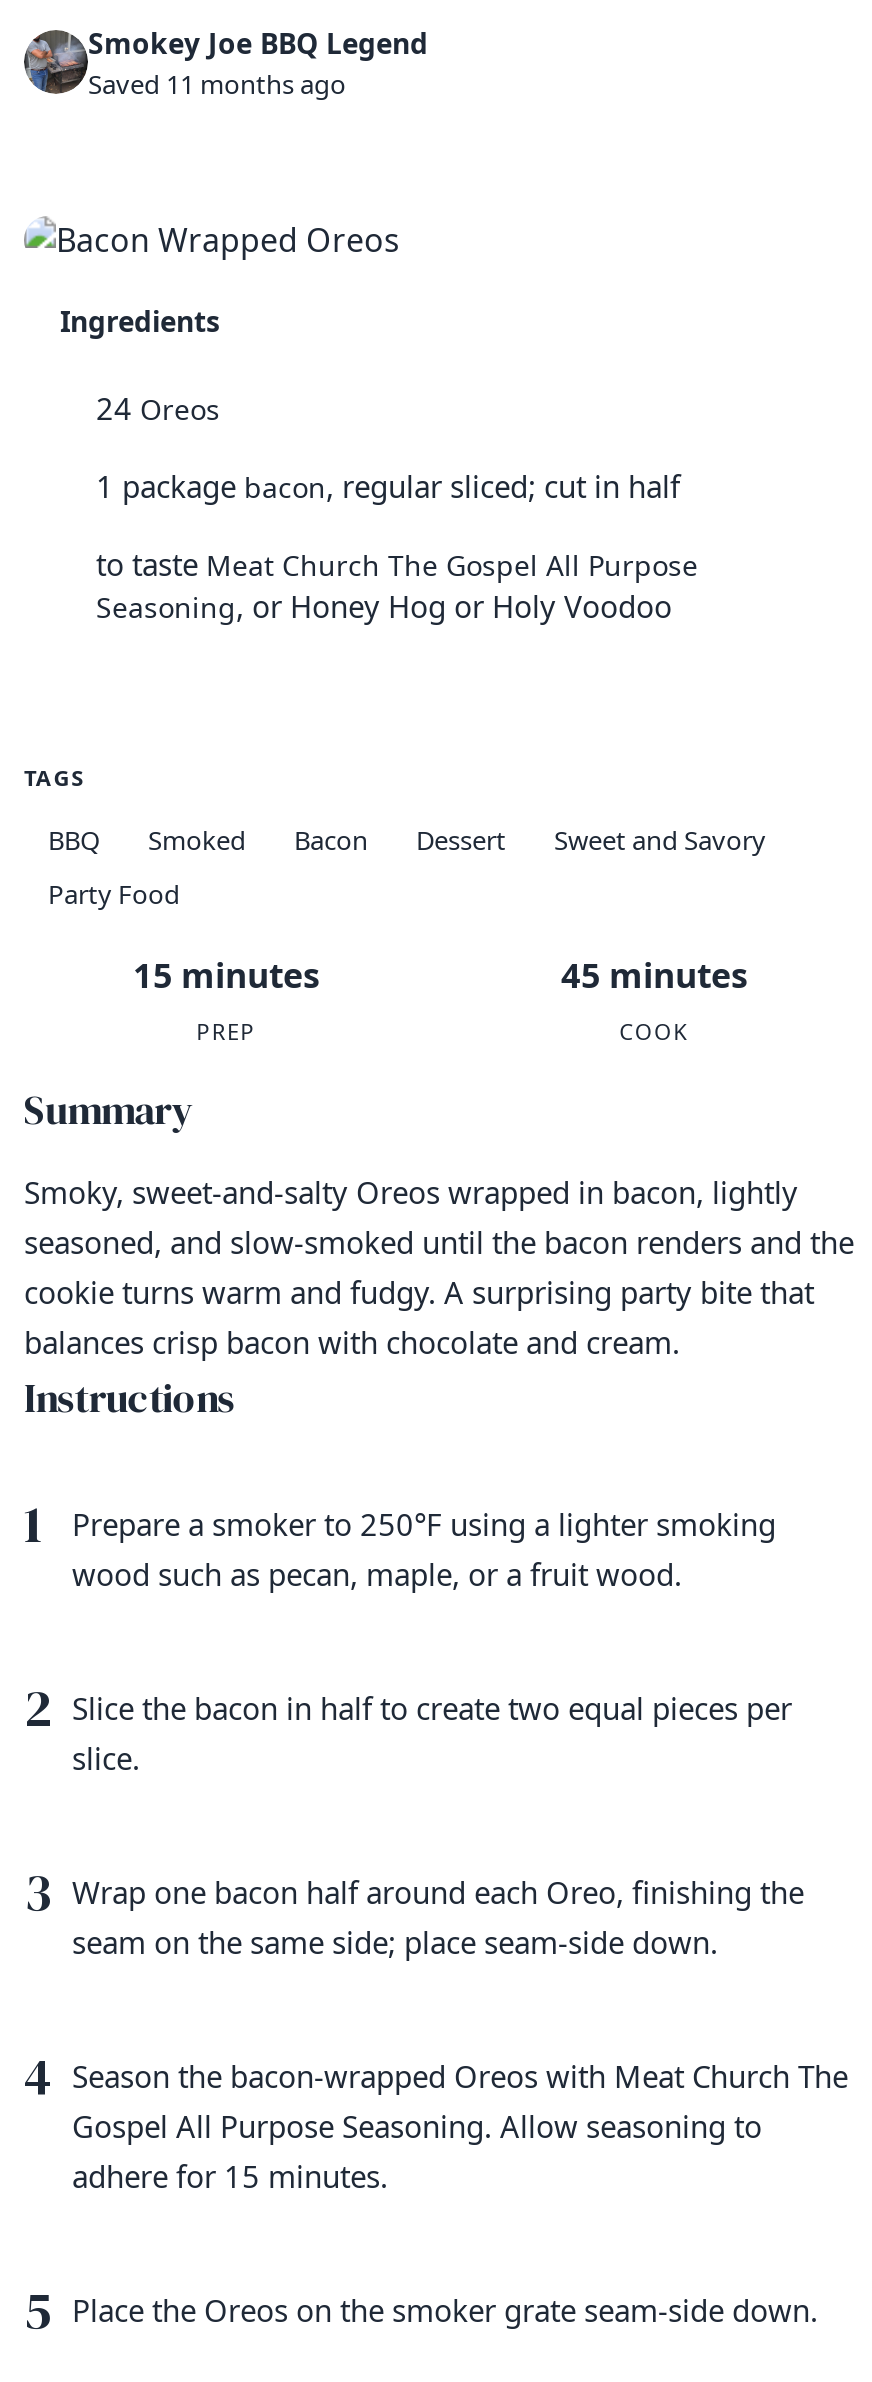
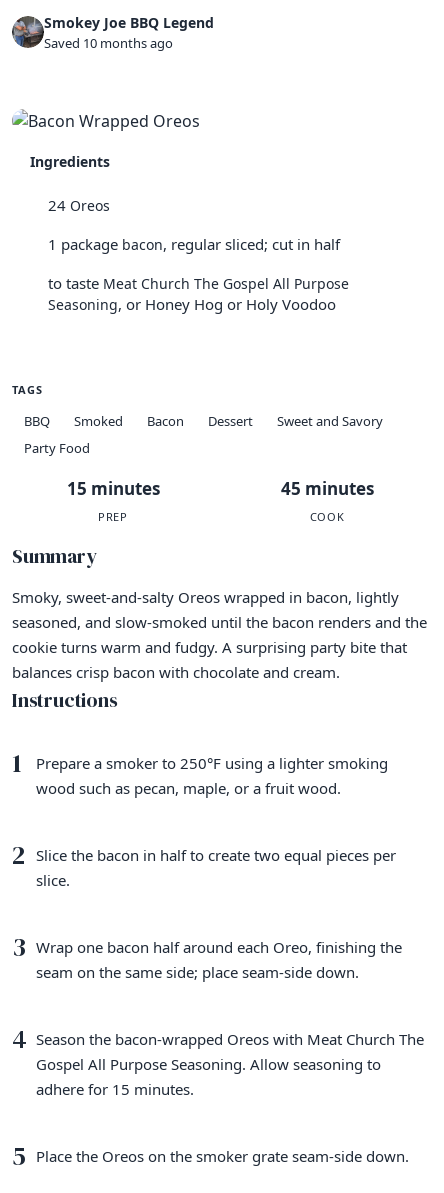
- Saved 11 months ago
+ Saved 10 months ago
